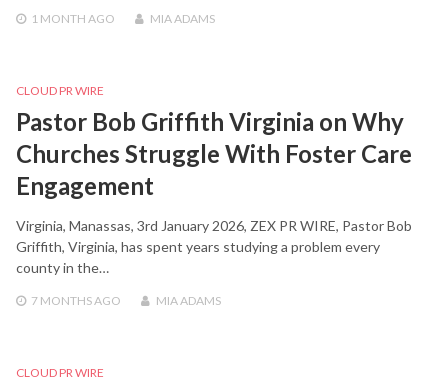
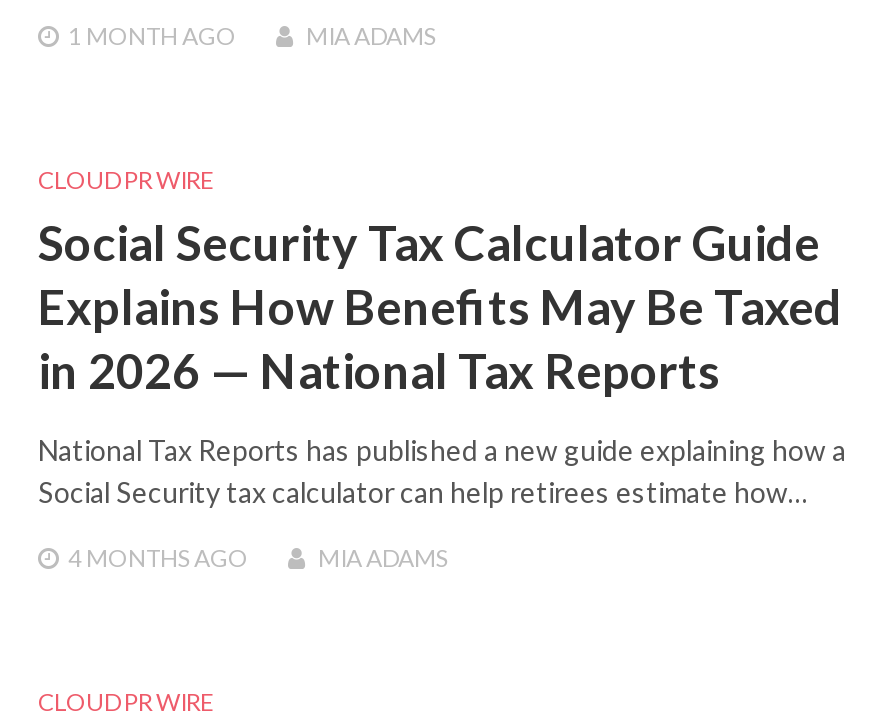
- Pastor Bob Griffith Virginia on Why
- Churches Struggle With Foster Care
- Engagement
+ Social Security Tax Calculator Guide
+ Explains How Benefits May Be Taxed
+ in 2026 — National Tax Reports

- Virginia, Manassas, 3rd January 2026, ZEX PR WIRE, Pastor Bob
- Griffith, Virginia, has spent years studying a problem every
- county in the…
+ National Tax Reports has published a new guide explaining how a
+ Social Security tax calculator can help retirees estimate how…

- 7 MONTHS AGO
+ 4 MONTHS AGO
